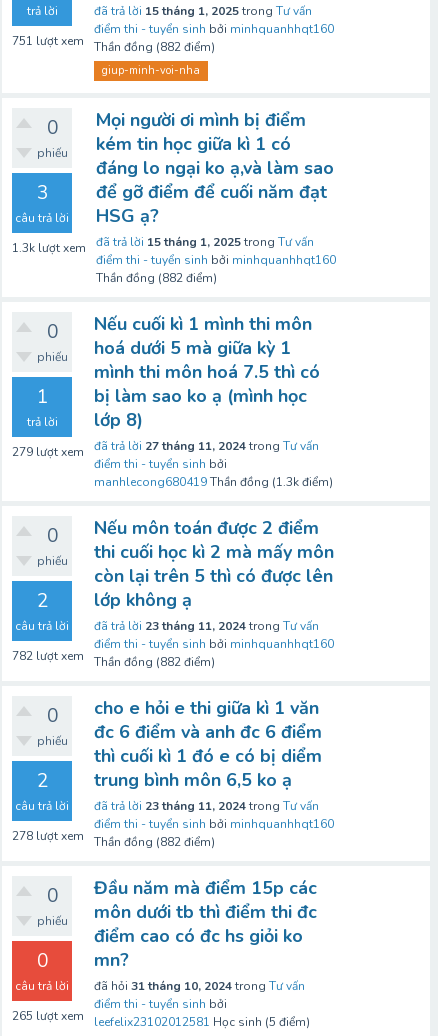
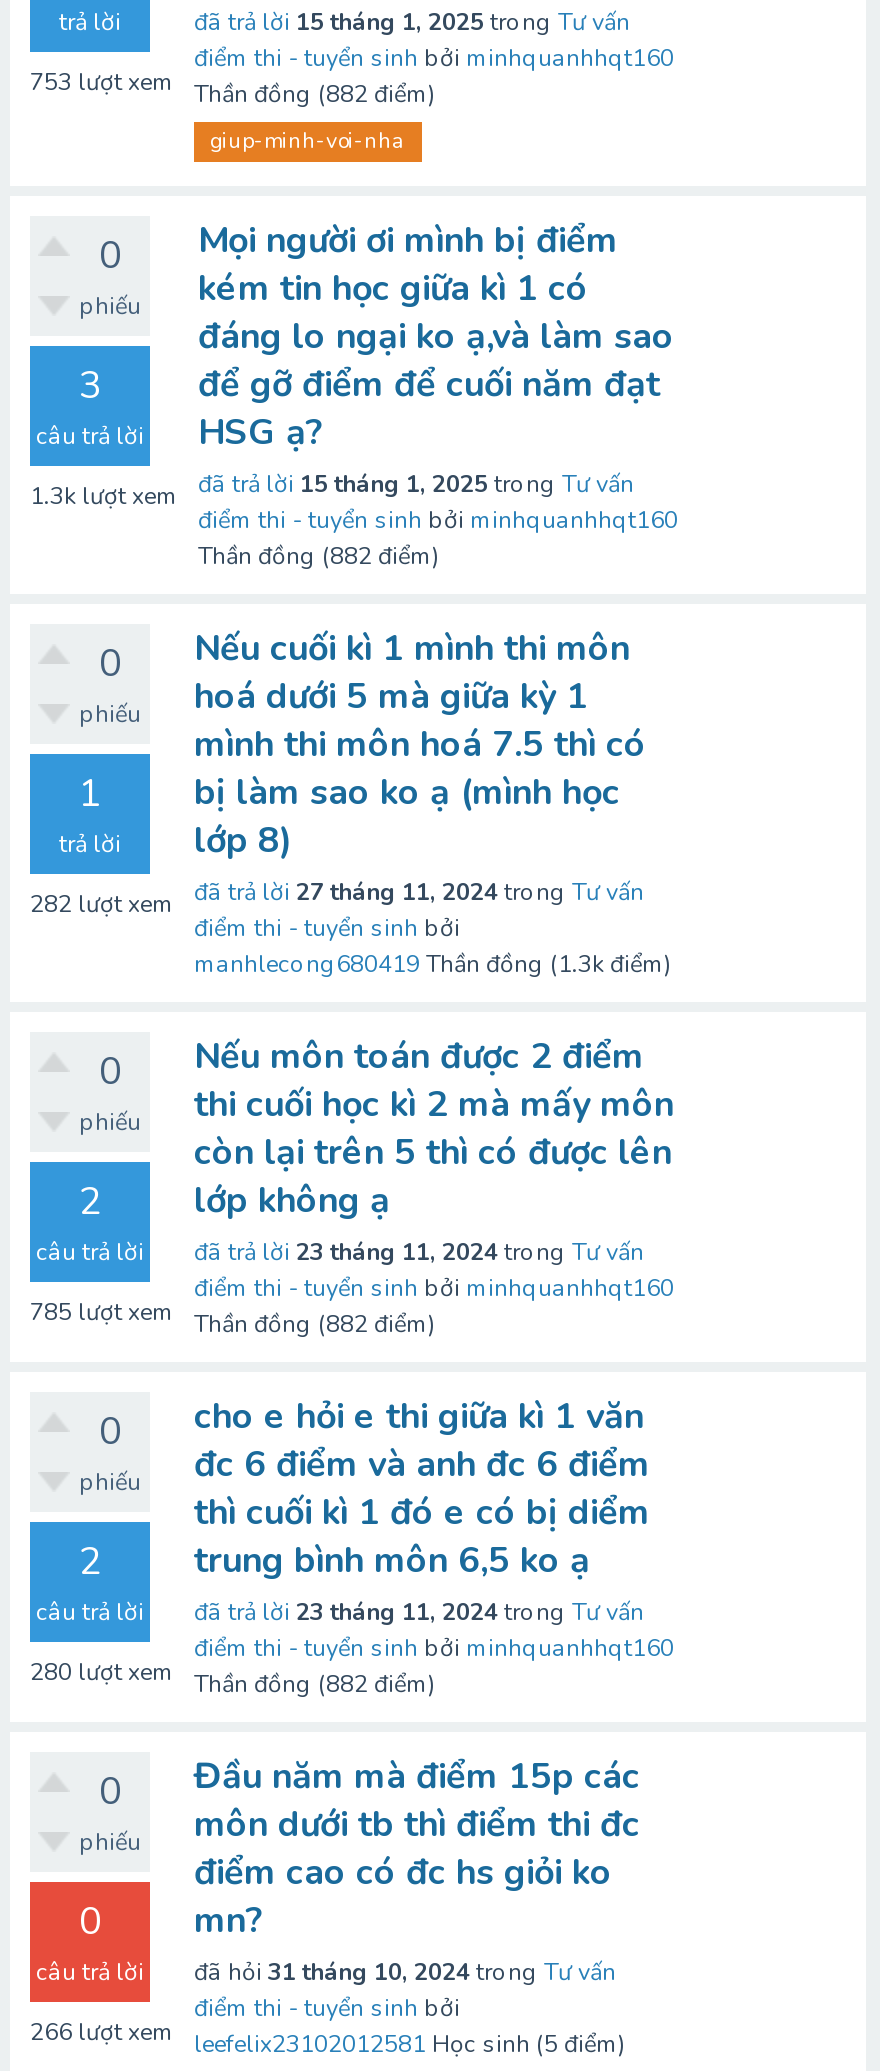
- 751 lượt xem Thần đồng (882 điểm)
+ 753 lượt xem Thần đồng (882 điểm)

- 279 lượt xem đã trả lời 27 tháng 11, 2024 trong Tư vấn
+ 282 lượt xem đã trả lời 27 tháng 11, 2024 trong Tư vấn

- 782 lượt xem Thần đồng (882 điểm)
+ 785 lượt xem Thần đồng (882 điểm)

- 278 lượt xem Thần đồng (882 điểm)
+ 280 lượt xem Thần đồng (882 điểm)

- 265 lượt xem leefelix23102012581 Học sinh (5 điểm)
+ 266 lượt xem leefelix23102012581 Học sinh (5 điểm)
